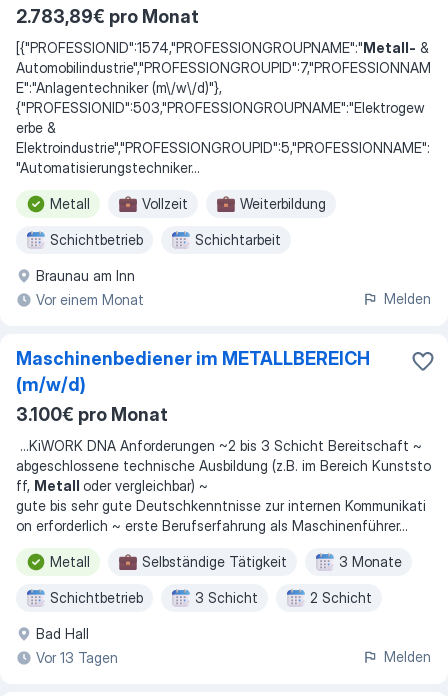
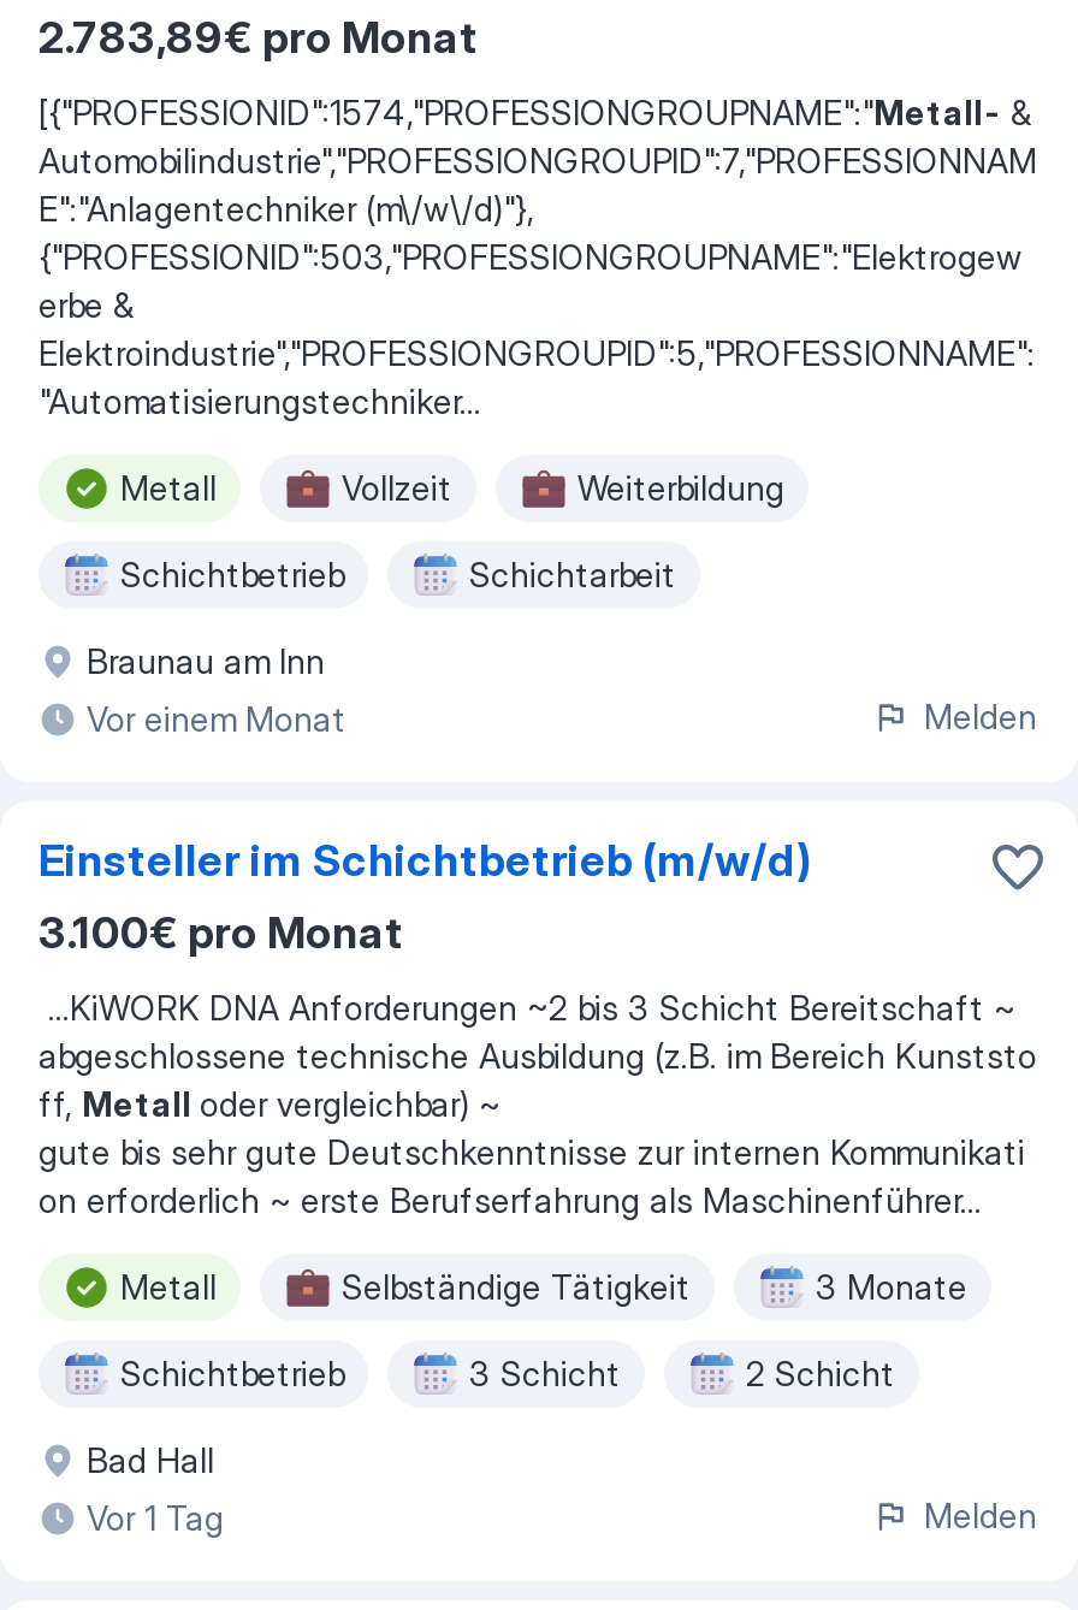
- Maschinenbediener im METALLBEREICH
- (m/w/d)
+ Einsteller im Schichtbetrieb (m/w/d)

- Vor 13 Tagen
+ Vor 1 Tag
